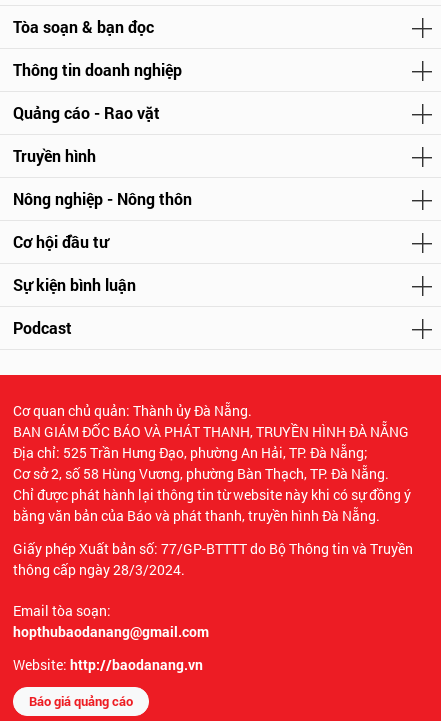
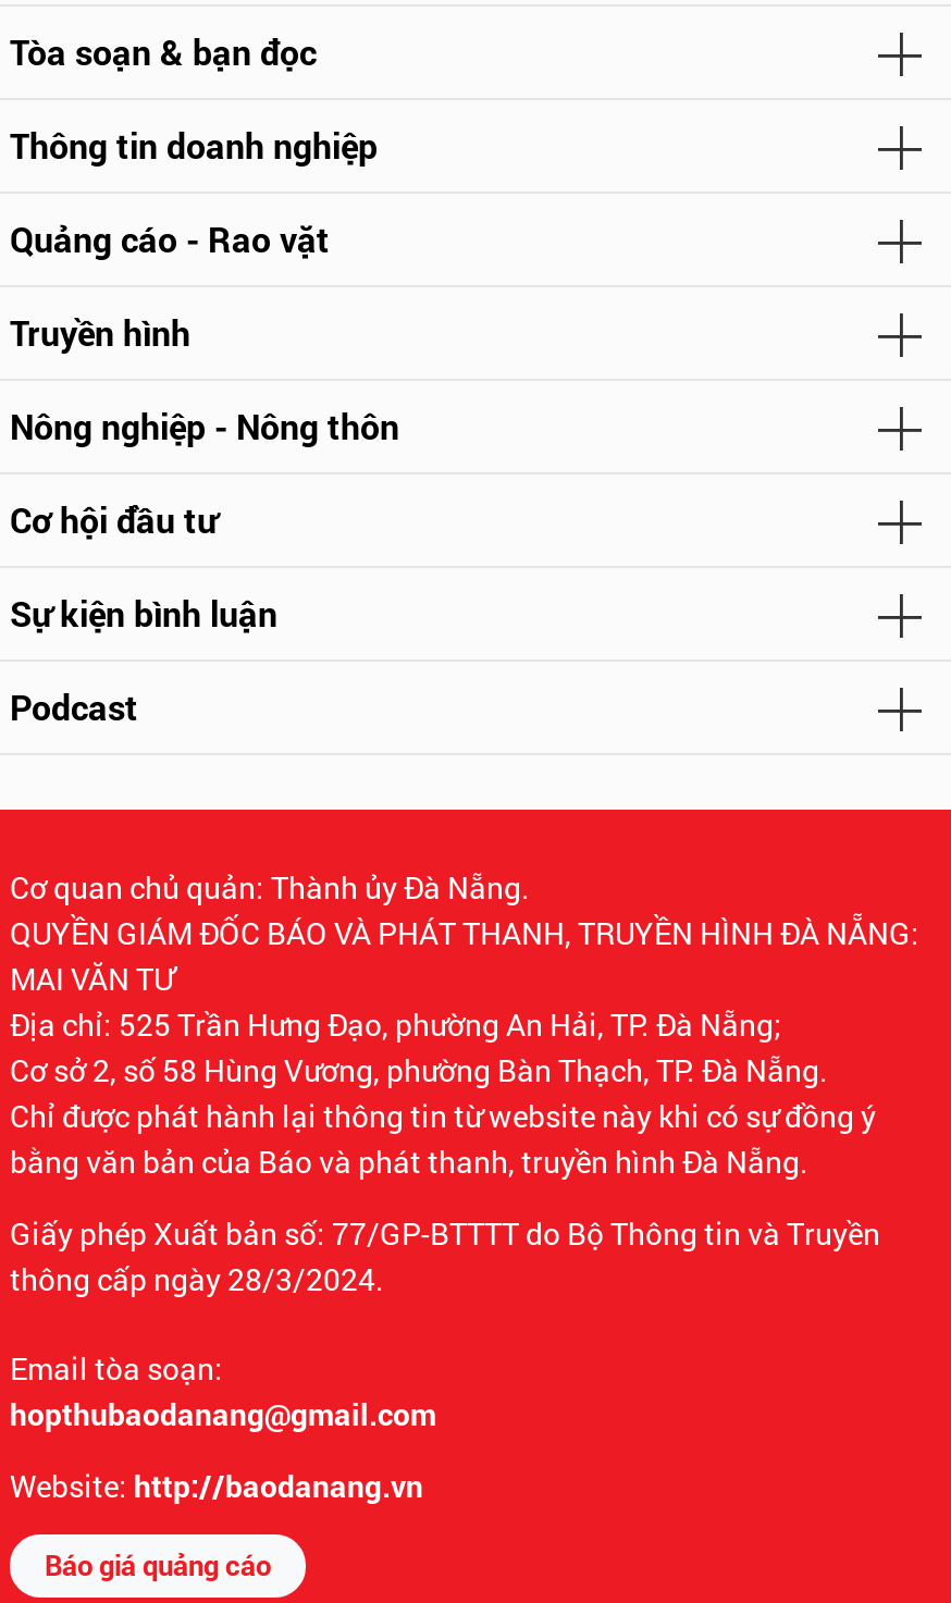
- BAN GIÁM ĐỐC BÁO VÀ PHÁT THANH, TRUYỀN HÌNH ĐÀ NẴNG
+ QUYỀN GIÁM ĐỐC BÁO VÀ PHÁT THANH, TRUYỀN HÌNH ĐÀ NẴNG:
+ MAI VĂN TƯ
